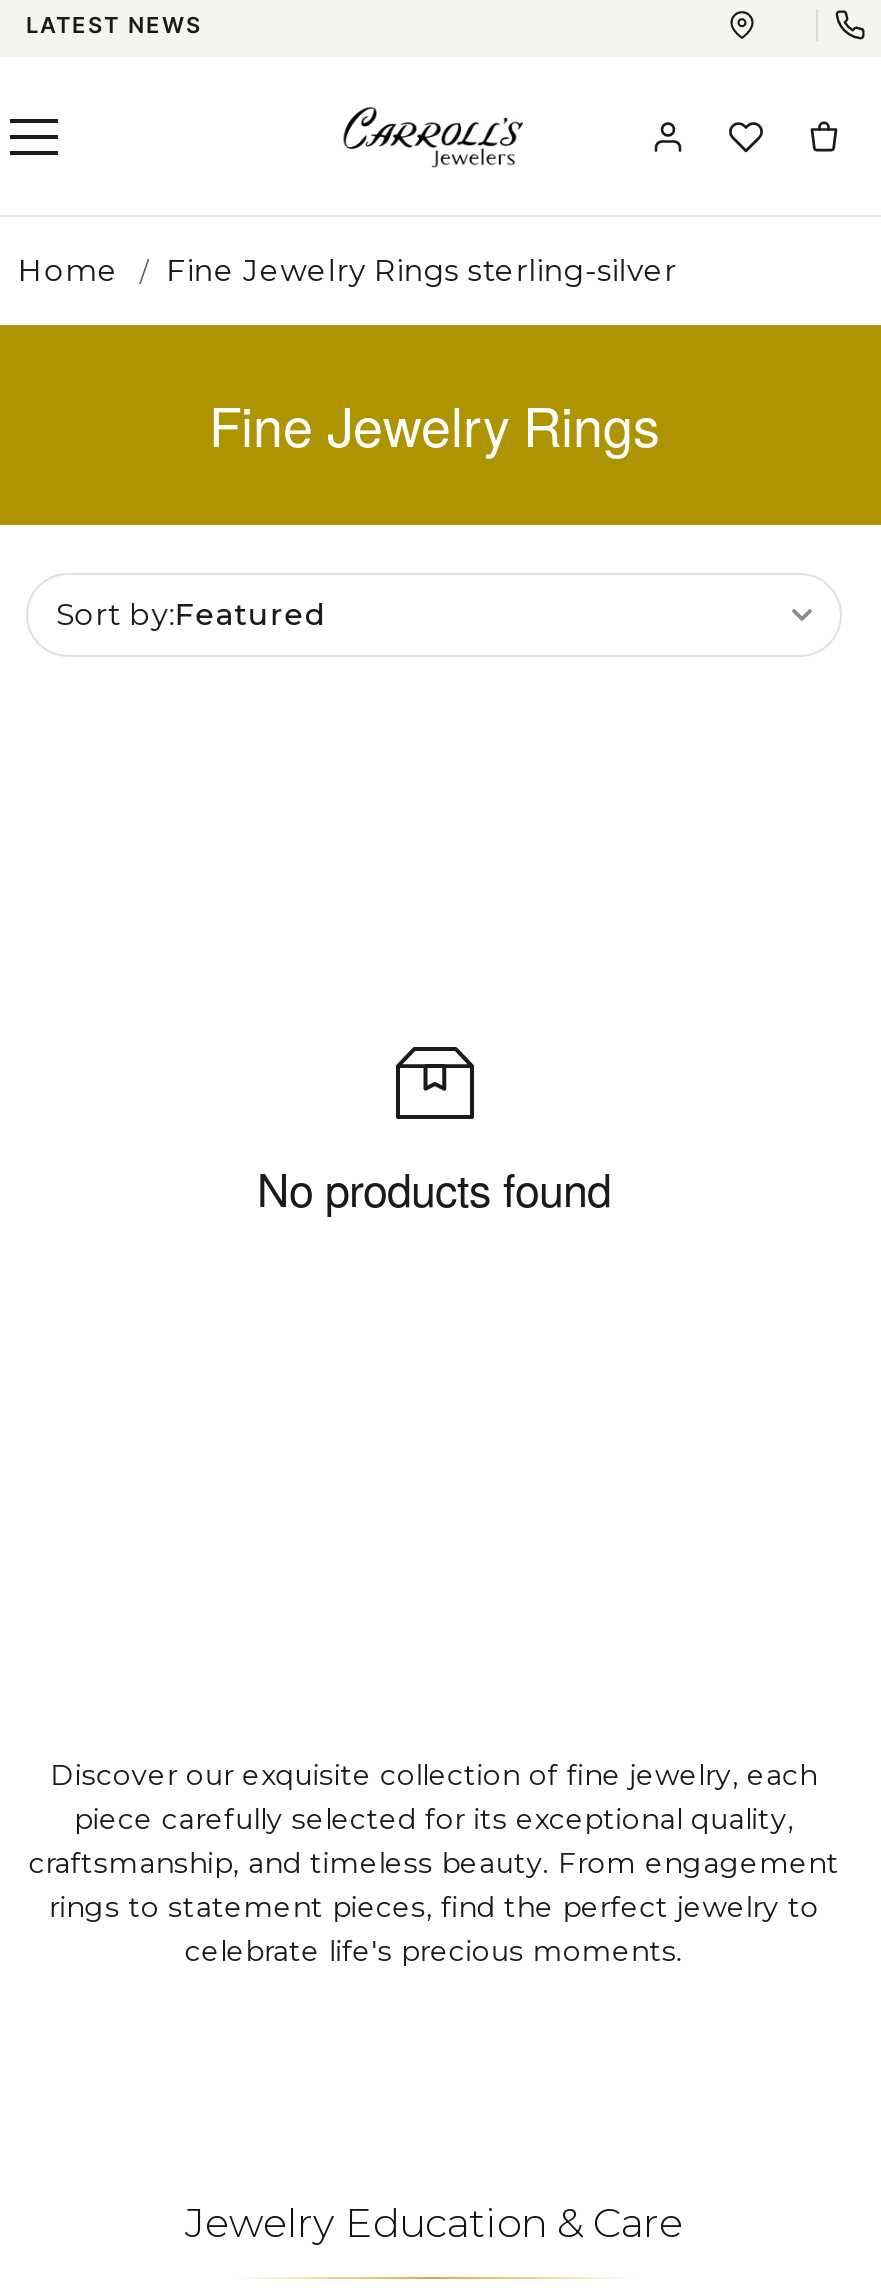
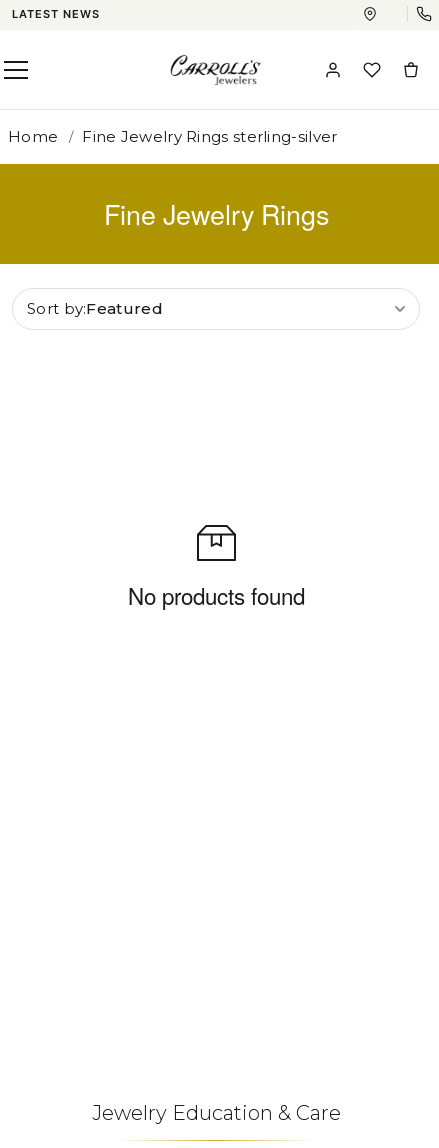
- Discover our exquisite collection of fine jewelry, each
- piece carefully selected for its exceptional quality,
- craftsmanship, and timeless beauty. From engagement
- rings to statement pieces, find the perfect jewelry to
- celebrate life's precious moments.
